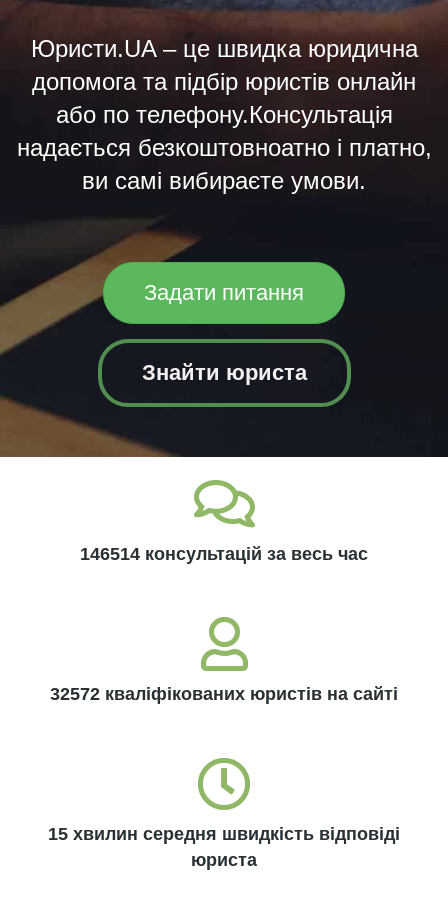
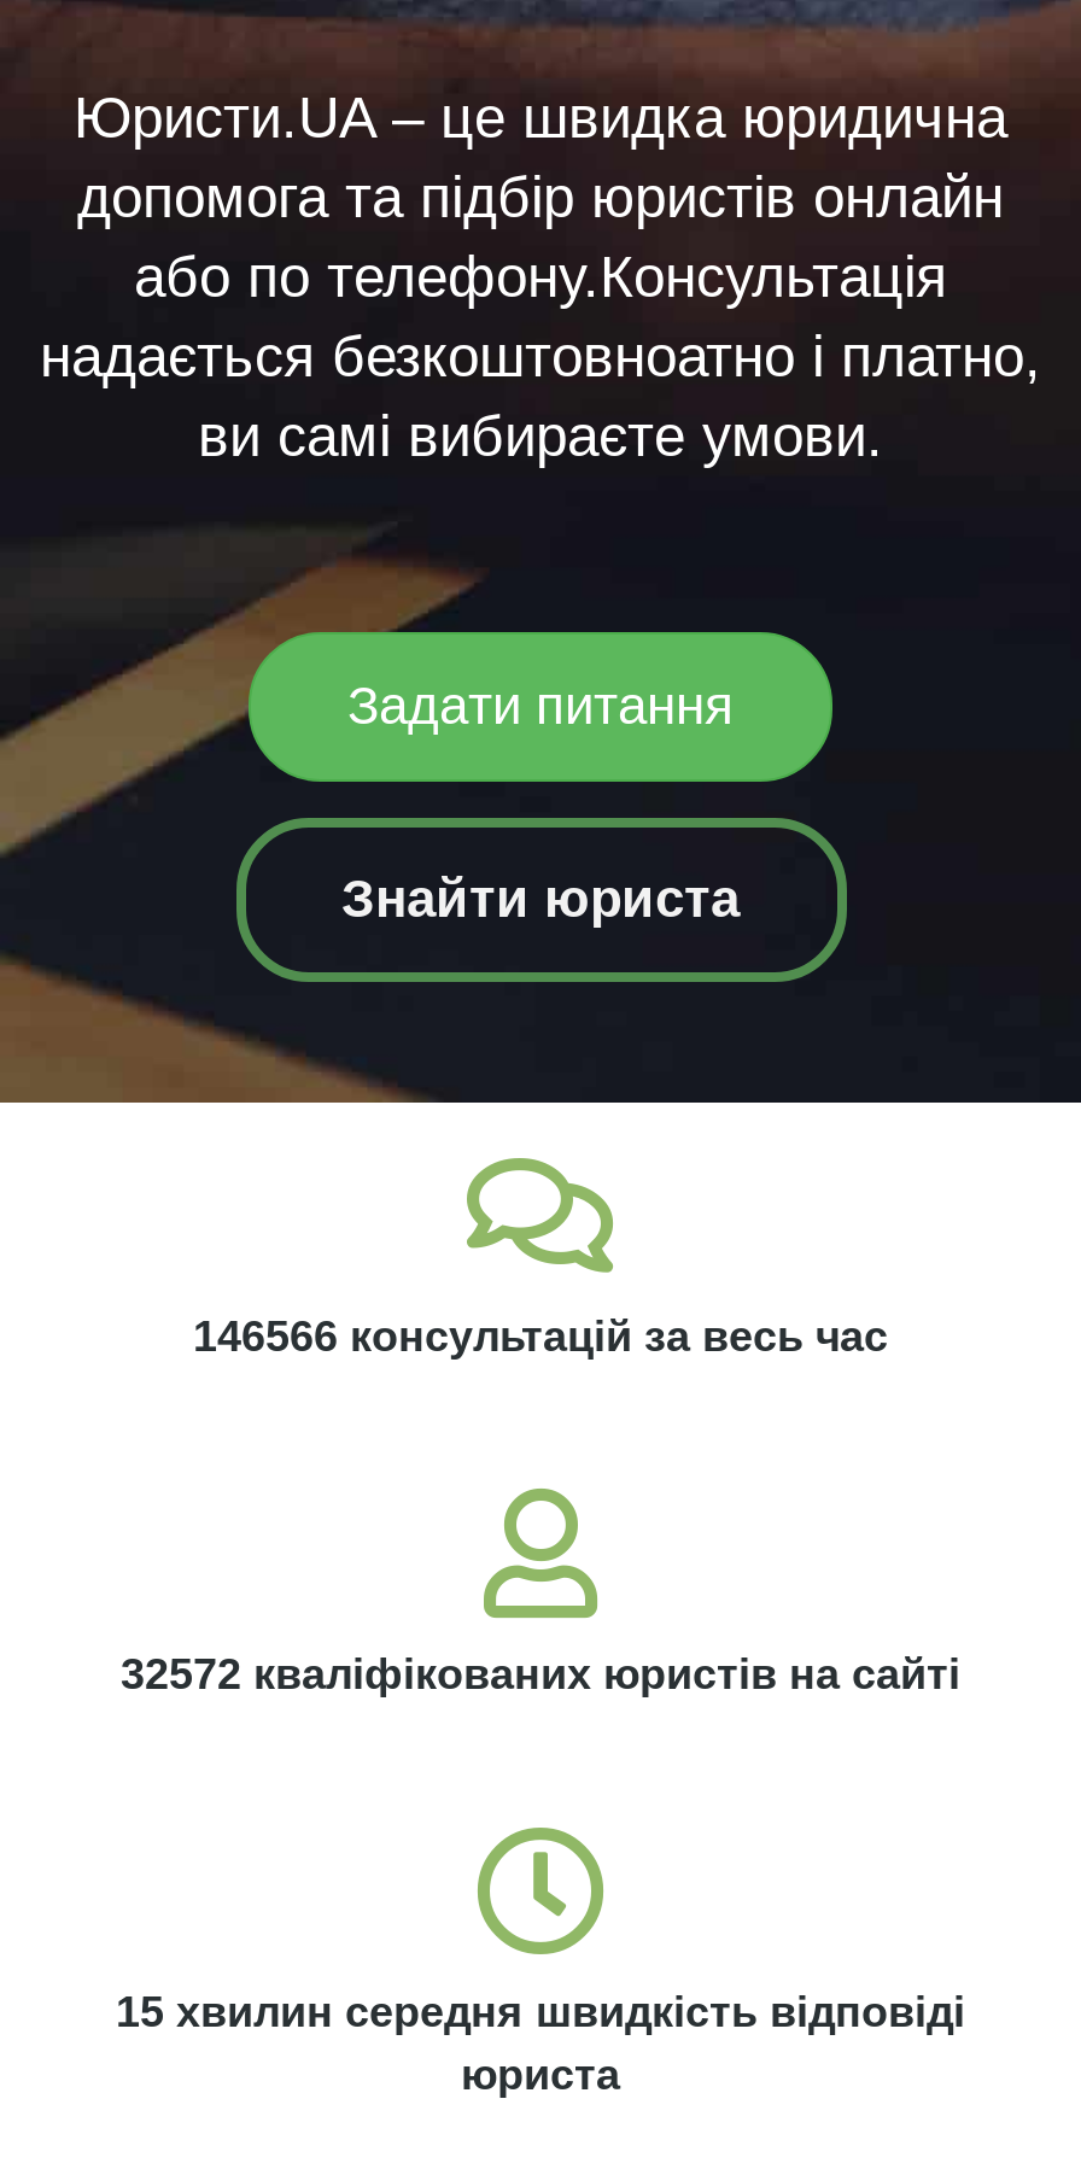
- 146514 консультацій за весь час
+ 146566 консультацій за весь час
